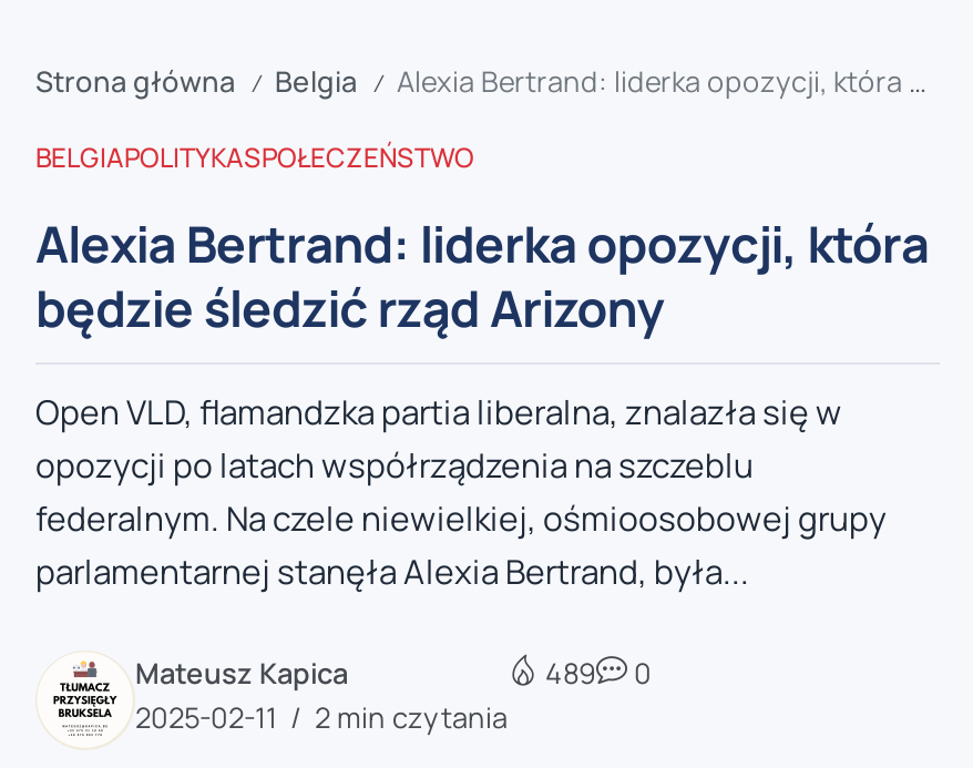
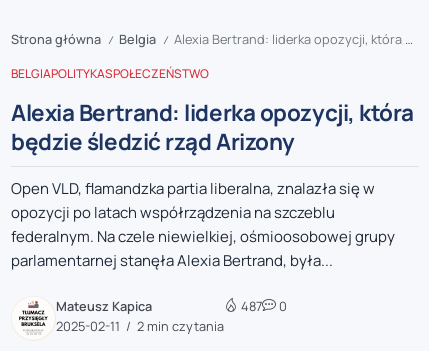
- 489 0
+ 487 0
